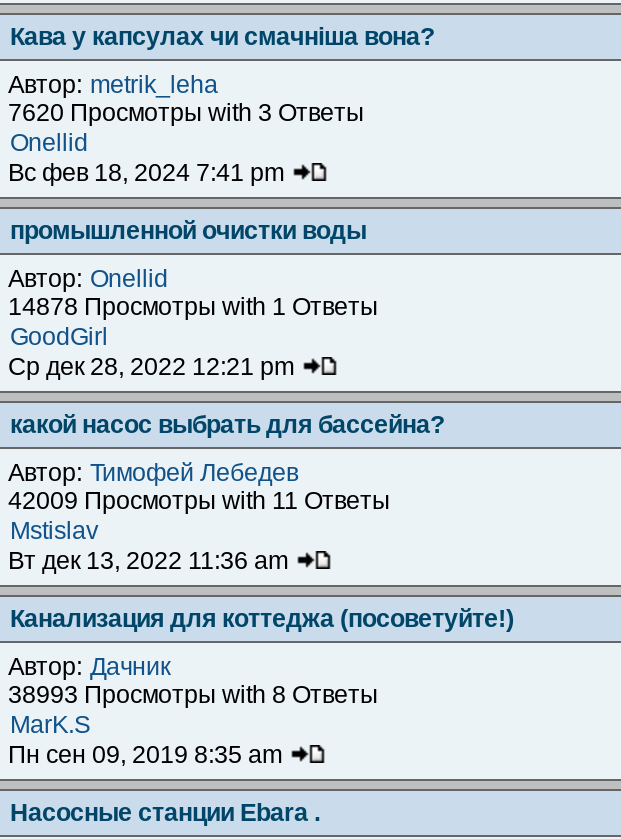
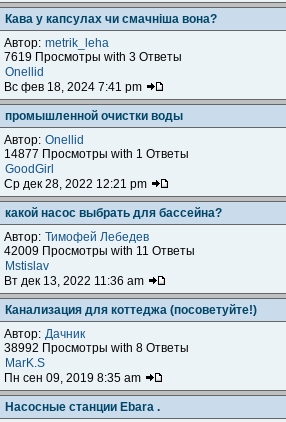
- 7620 Просмотры with 3 Ответы
+ 7619 Просмотры with 3 Ответы

- 14878 Просмотры with 1 Ответы
+ 14877 Просмотры with 1 Ответы

- 38993 Просмотры with 8 Ответы
+ 38992 Просмотры with 8 Ответы
